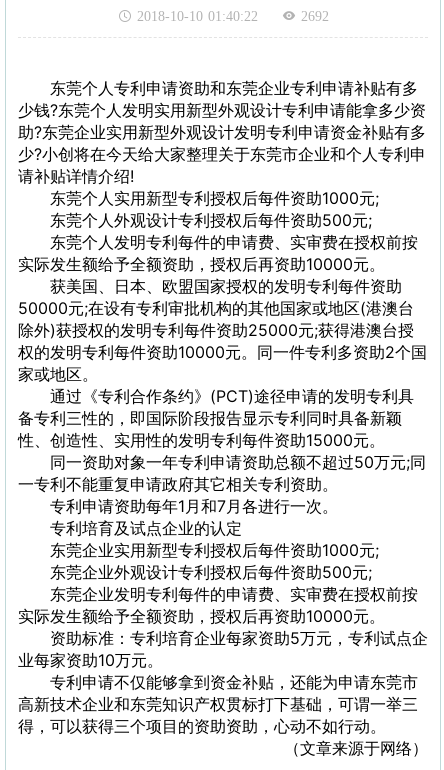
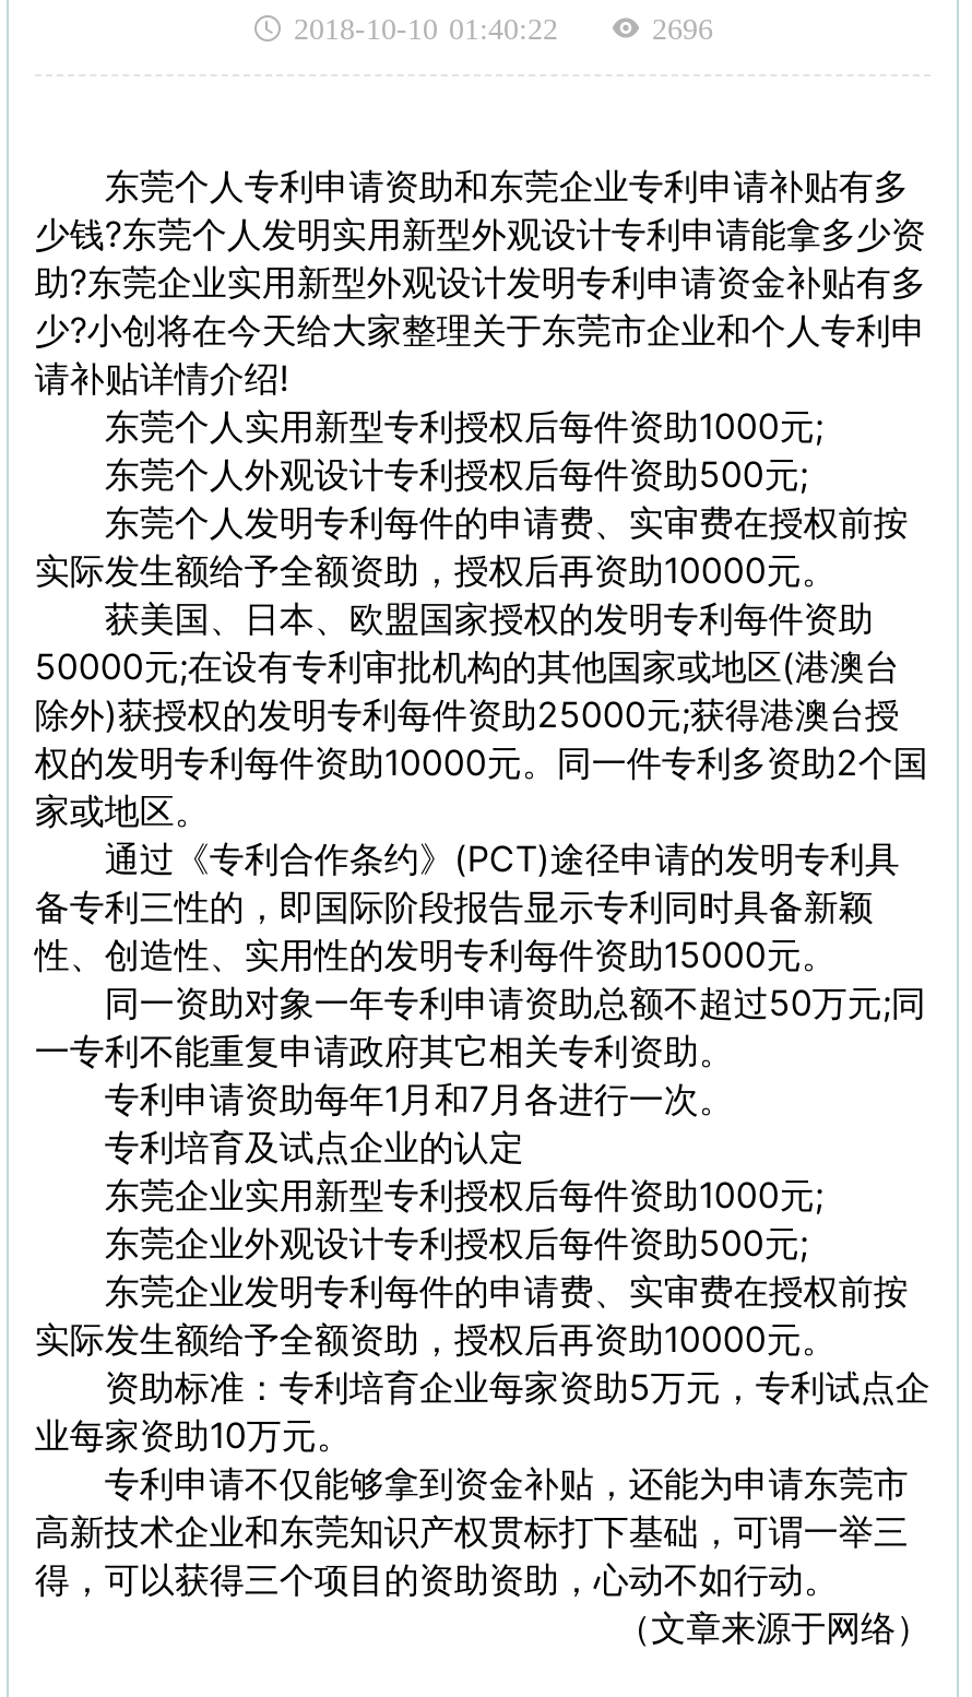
- 2692
+ 2696
